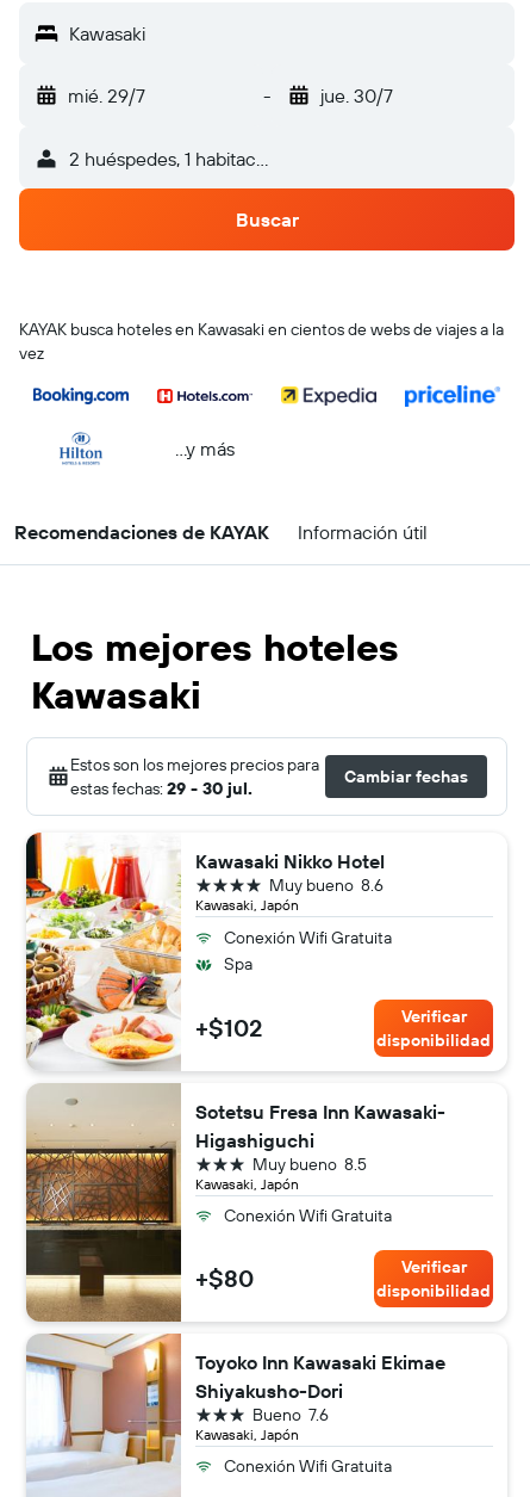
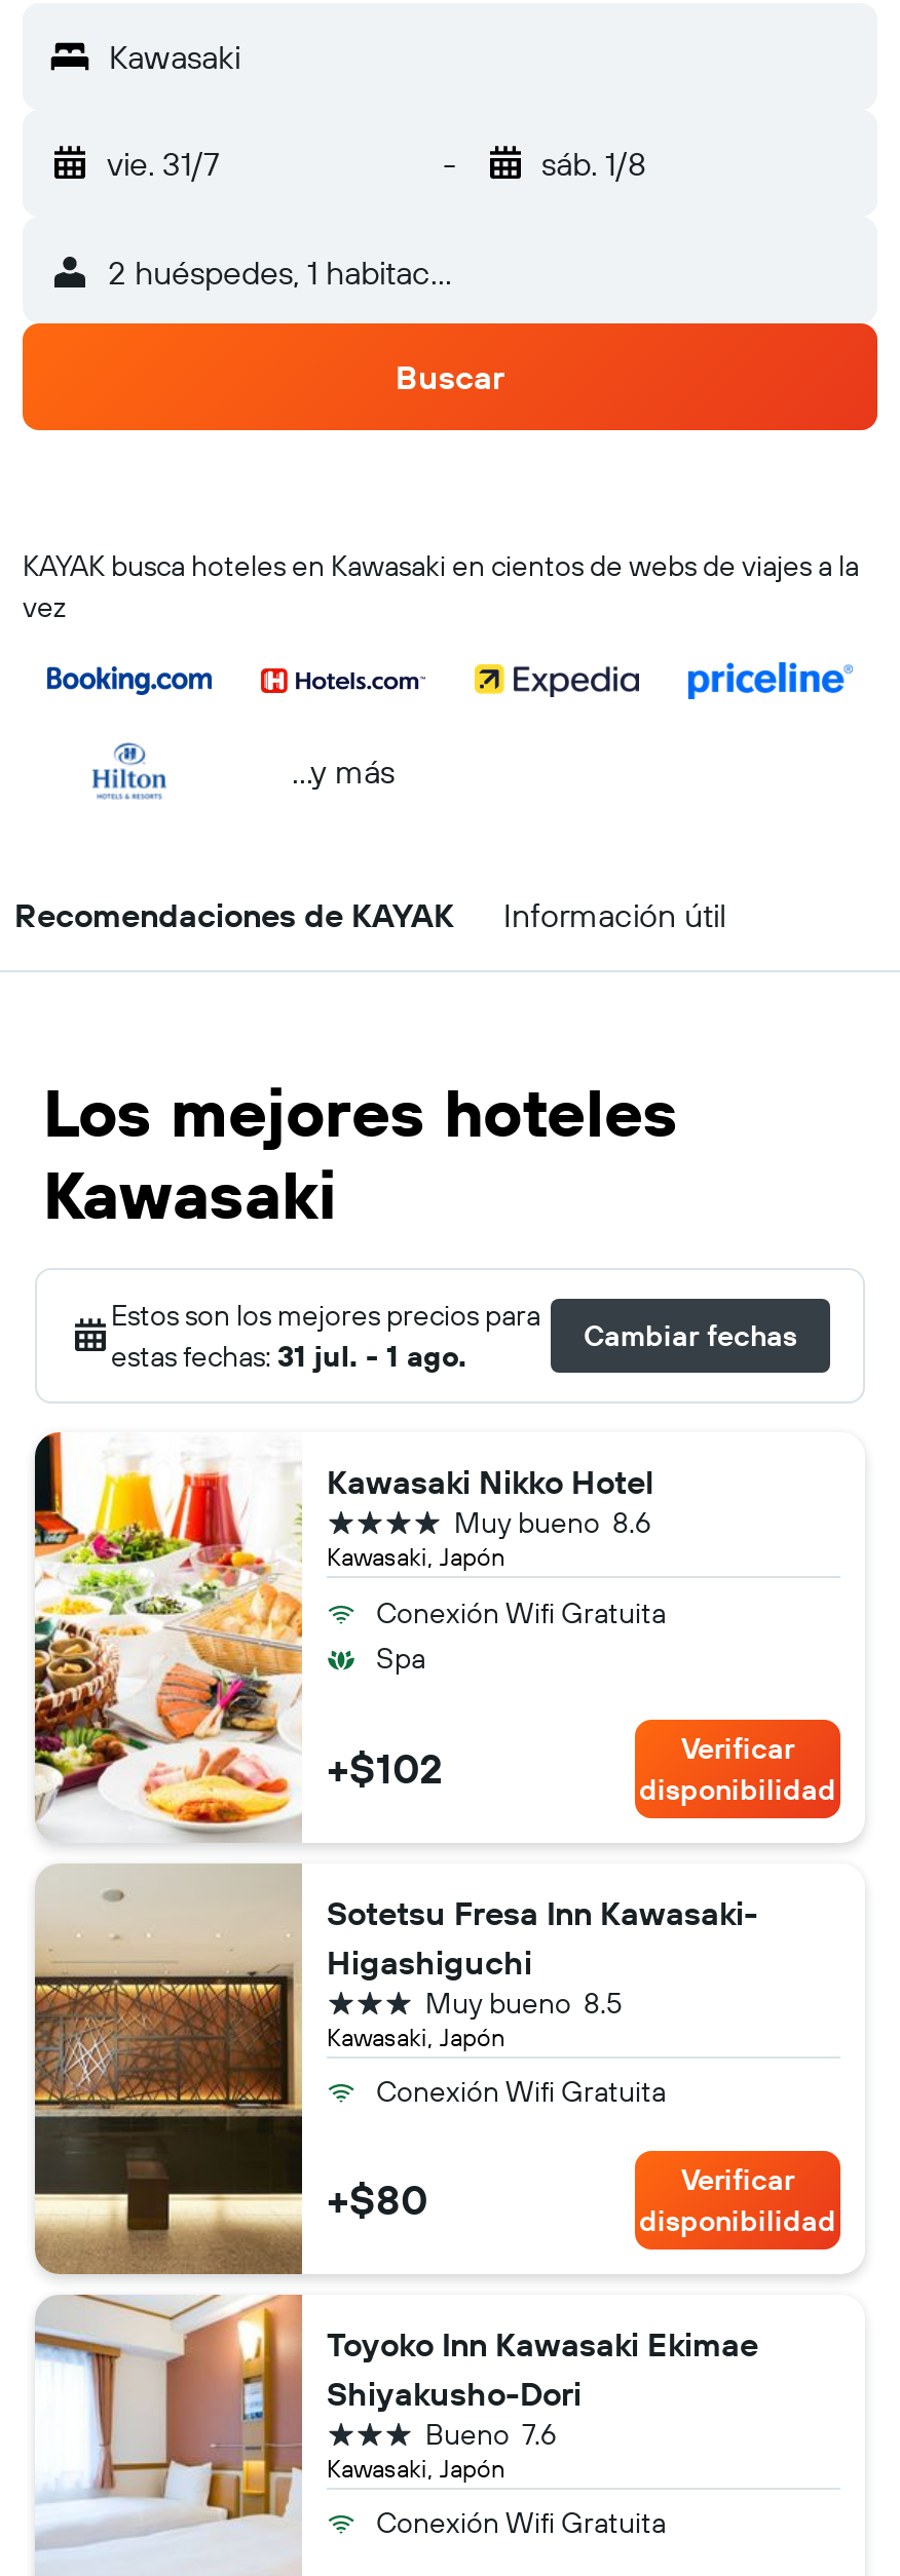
- mié. 29/7
+ vie. 31/7

- jue. 30/7
+ sáb. 1/8

- estas fechas: 29 - 30 jul.
+ estas fechas: 31 jul. - 1 ago.
